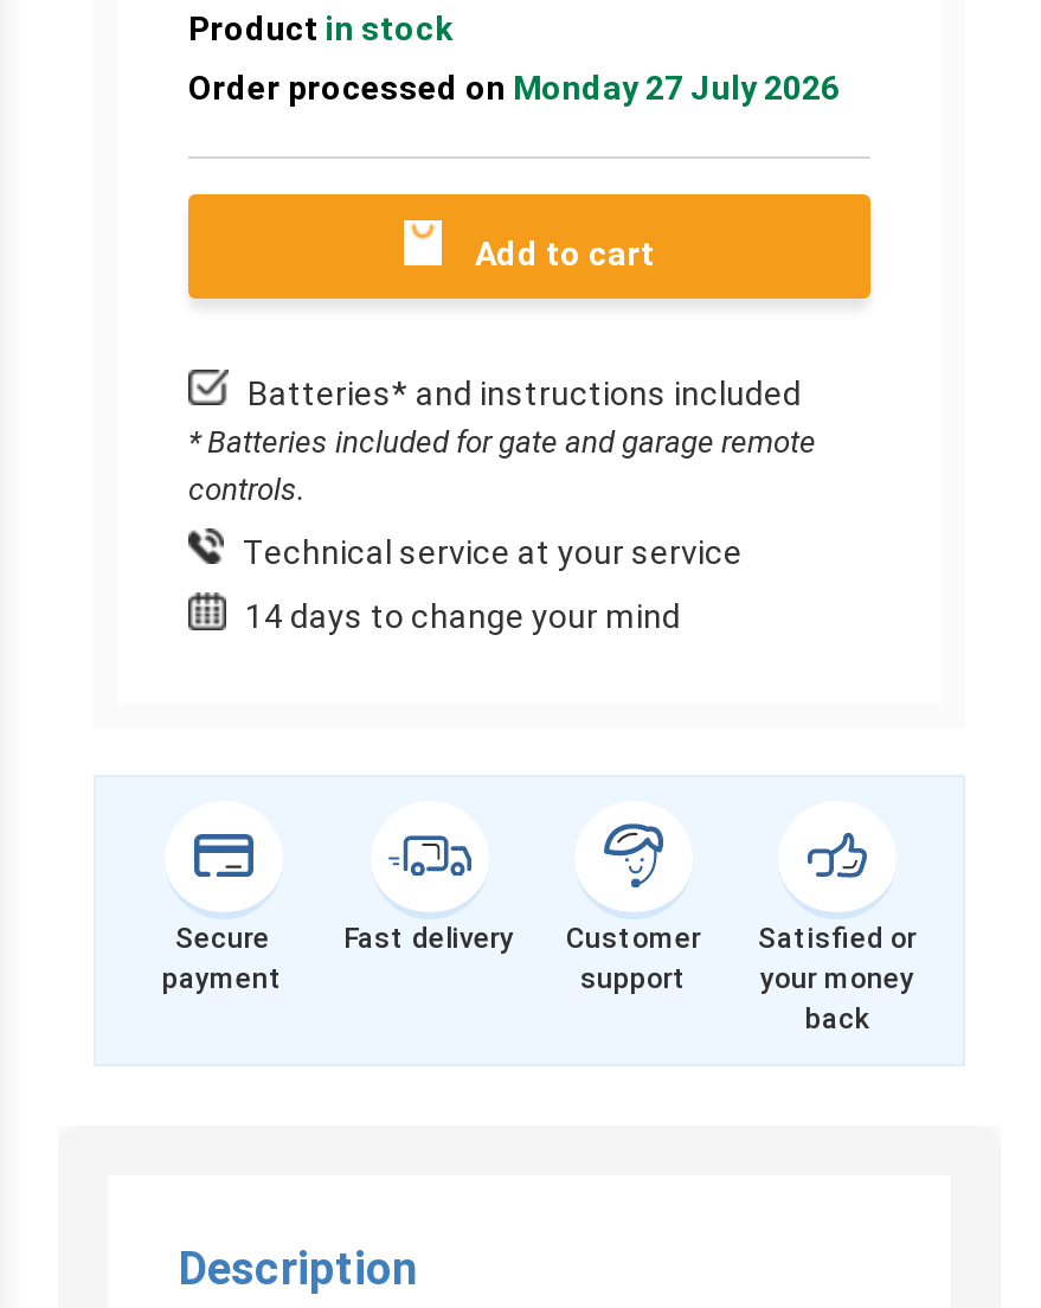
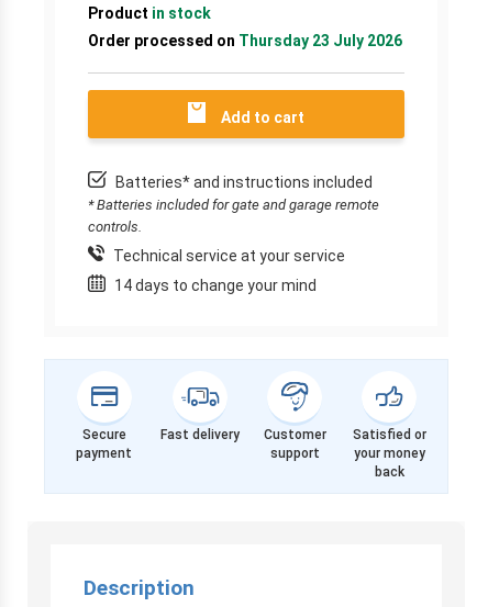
- Order processed on Monday 27 July 2026
+ Order processed on Thursday 23 July 2026
